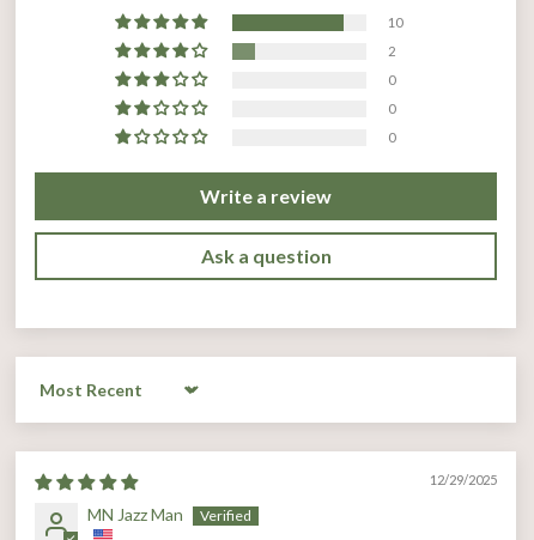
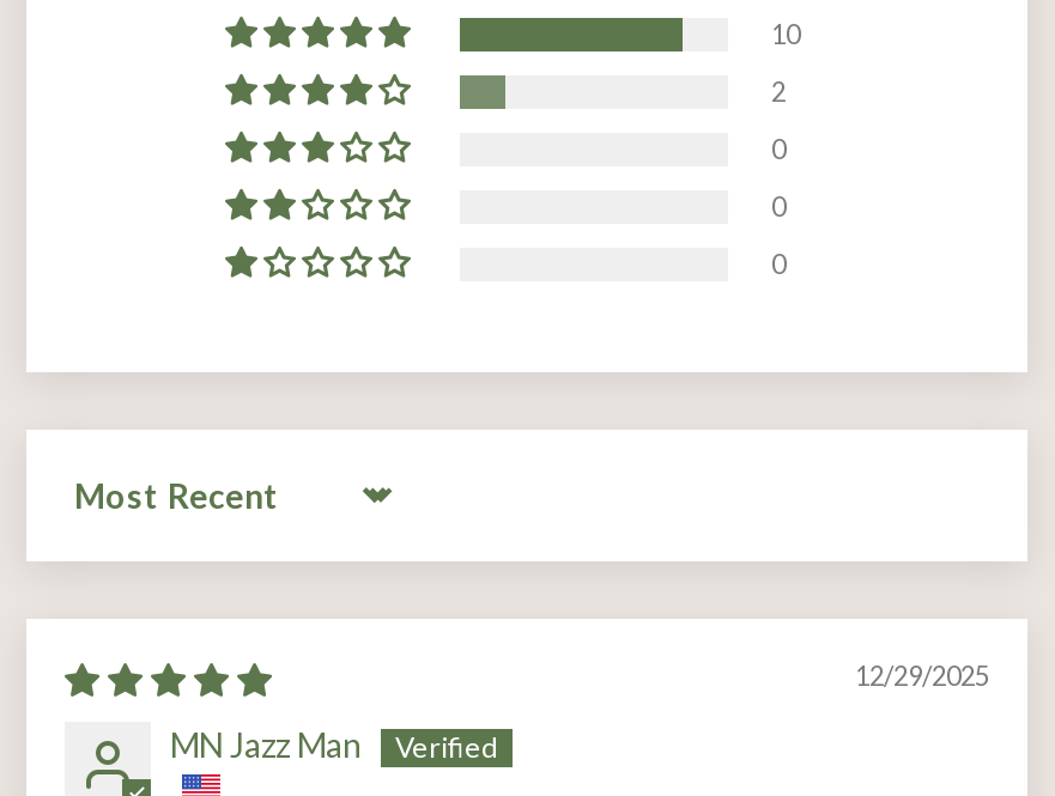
- Write a review
- Ask a question
